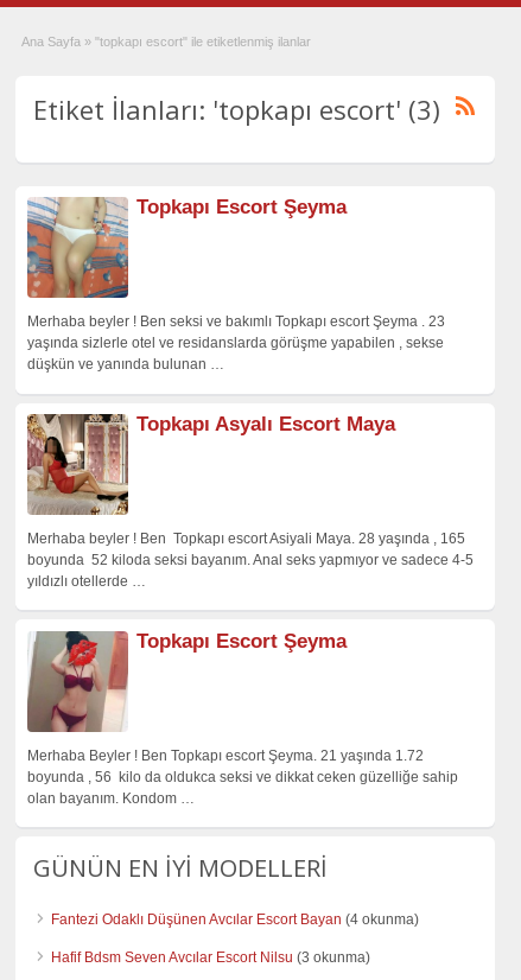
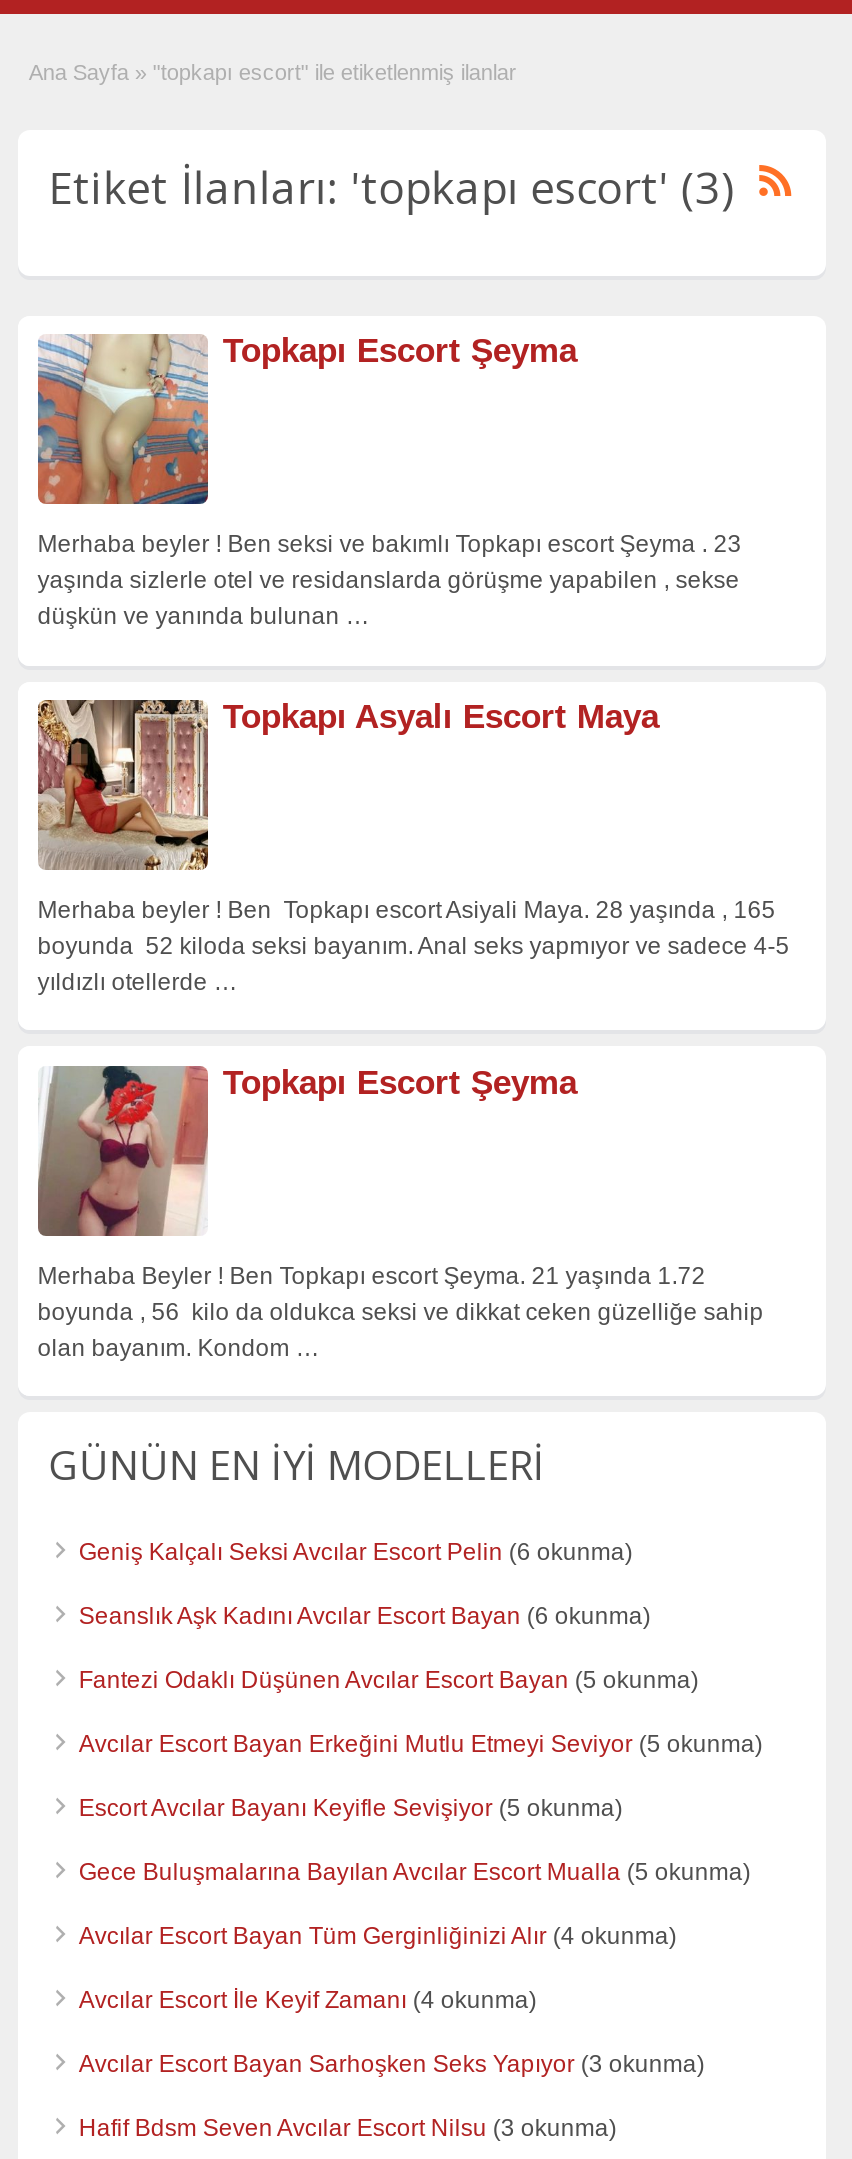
- Fantezi Odaklı Düşünen Avcılar Escort Bayan (4 okunma)
+ Geniş Kalçalı Seksi Avcılar Escort Pelin (6 okunma)
+ Seanslık Aşk Kadını Avcılar Escort Bayan (6 okunma)
+ Fantezi Odaklı Düşünen Avcılar Escort Bayan (5 okunma)
+ Avcılar Escort Bayan Erkeğini Mutlu Etmeyi Seviyor (5 okunma)
+ Escort Avcılar Bayanı Keyifle Sevişiyor (5 okunma)
+ Gece Buluşmalarına Bayılan Avcılar Escort Mualla (5 okunma)
+ Avcılar Escort Bayan Tüm Gerginliğinizi Alır (4 okunma)
+ Avcılar Escort İle Keyif Zamanı (4 okunma)
+ Avcılar Escort Bayan Sarhoşken Seks Yapıyor (3 okunma)
